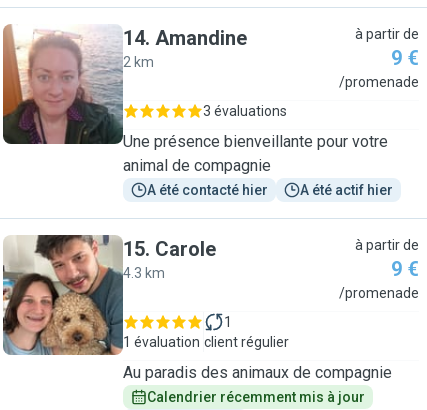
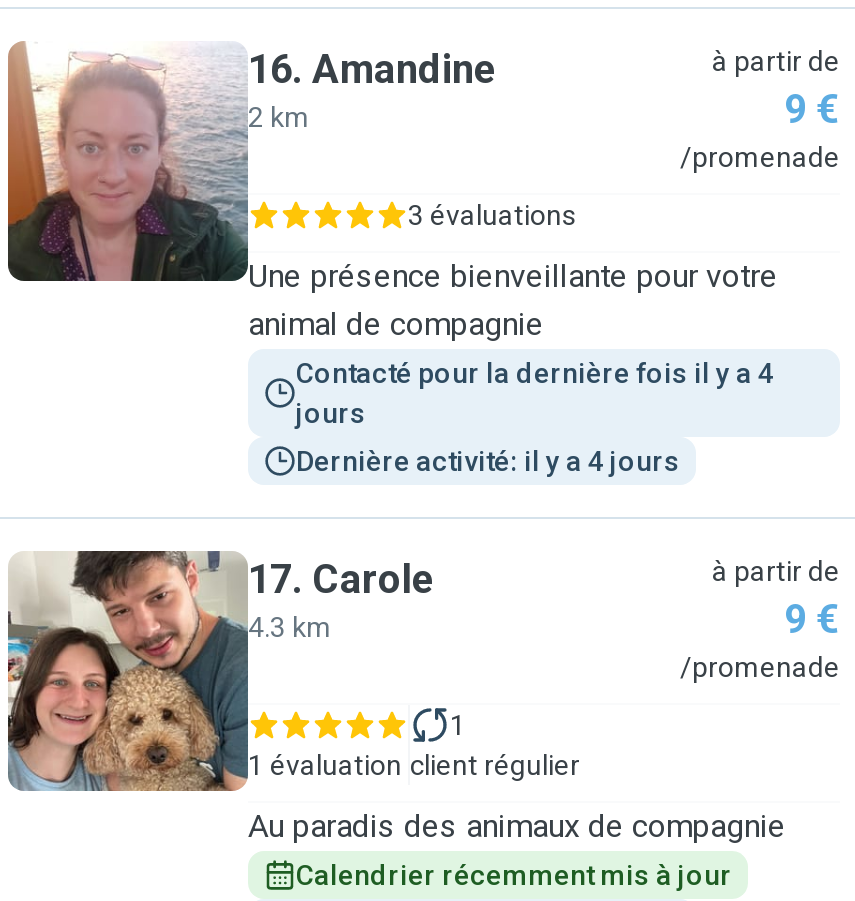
- 14. Amandine
+ 16. Amandine

- A été contacté hier
- A été actif hier
+ Contacté pour la dernière fois il y a 4
+ jours
+ Dernière activité: il y a 4 jours

- 15. Carole
+ 17. Carole
